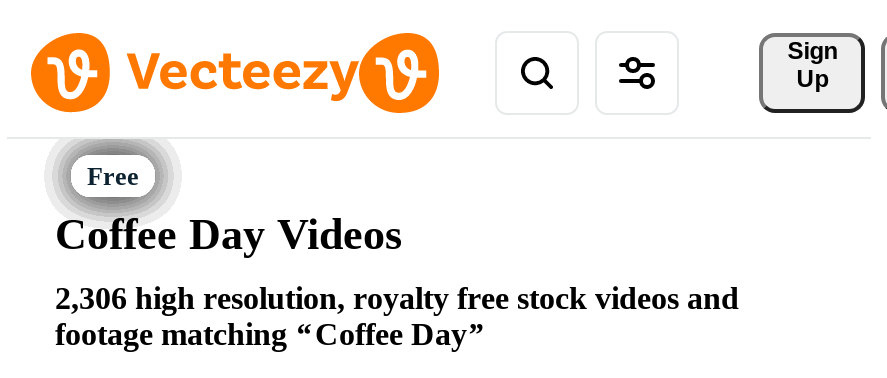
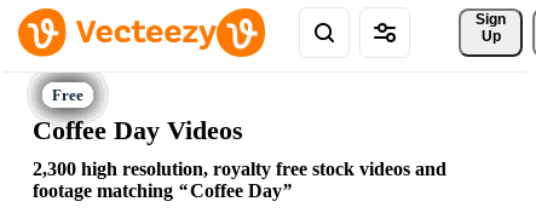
- 2,306 high resolution, royalty free stock videos and
+ 2,300 high resolution, royalty free stock videos and
